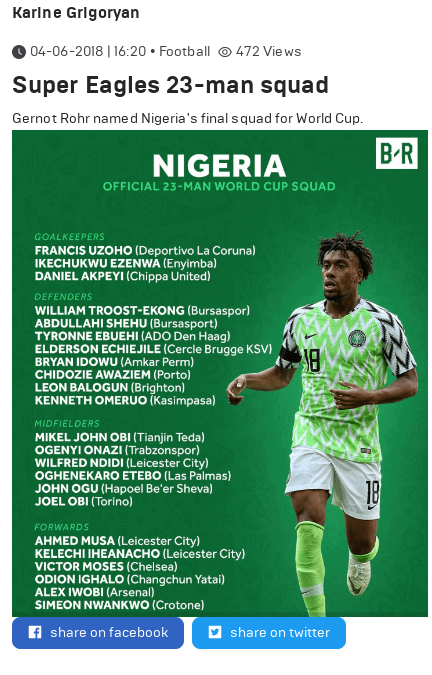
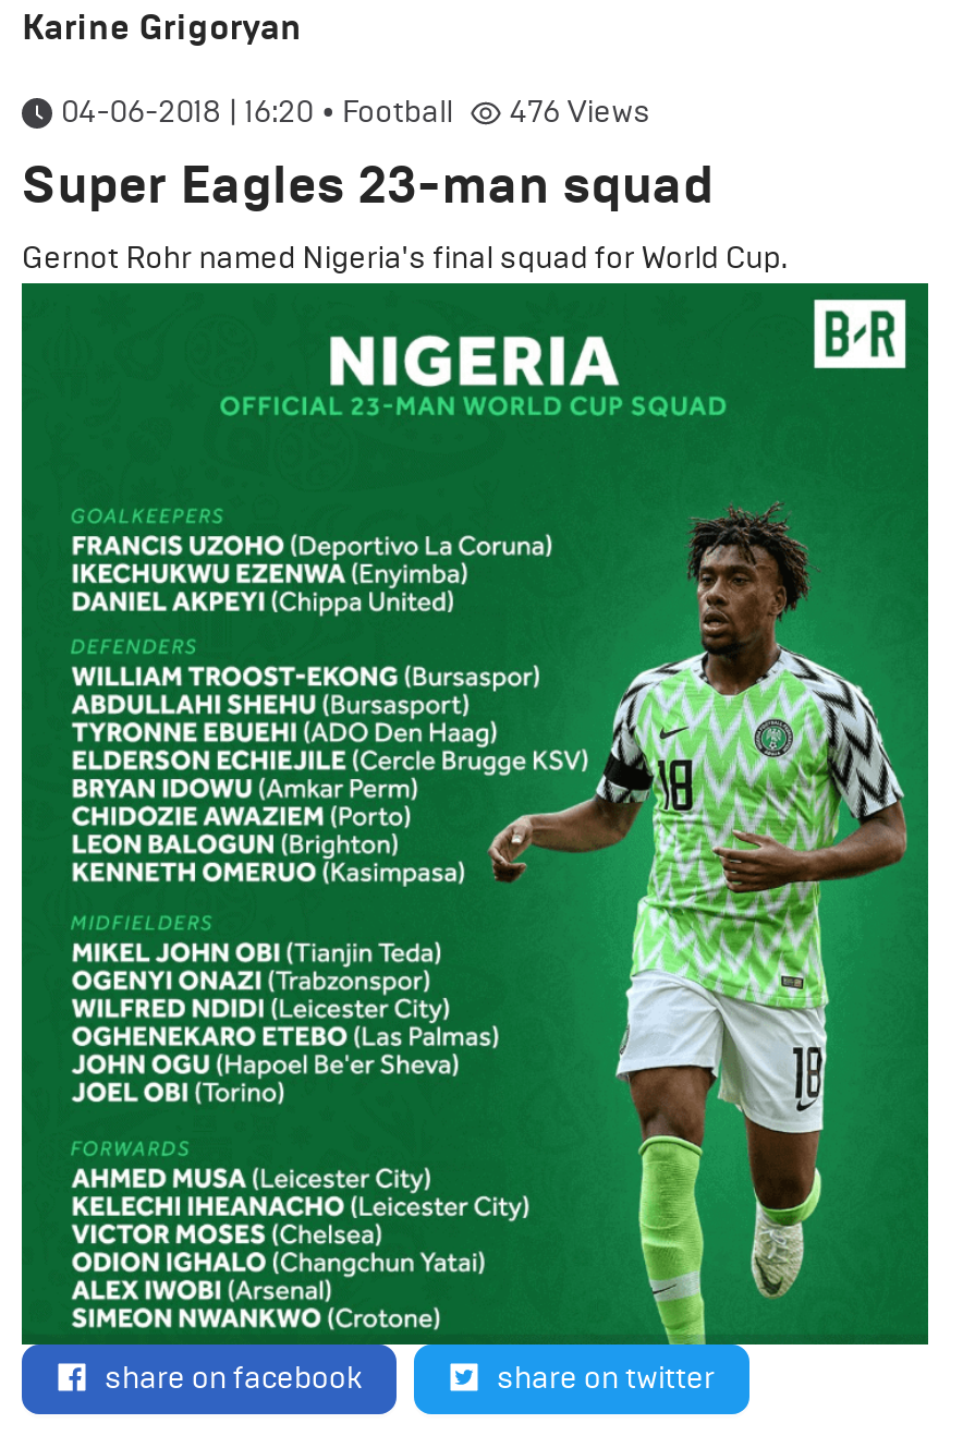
- 472 Views
+ 476 Views
